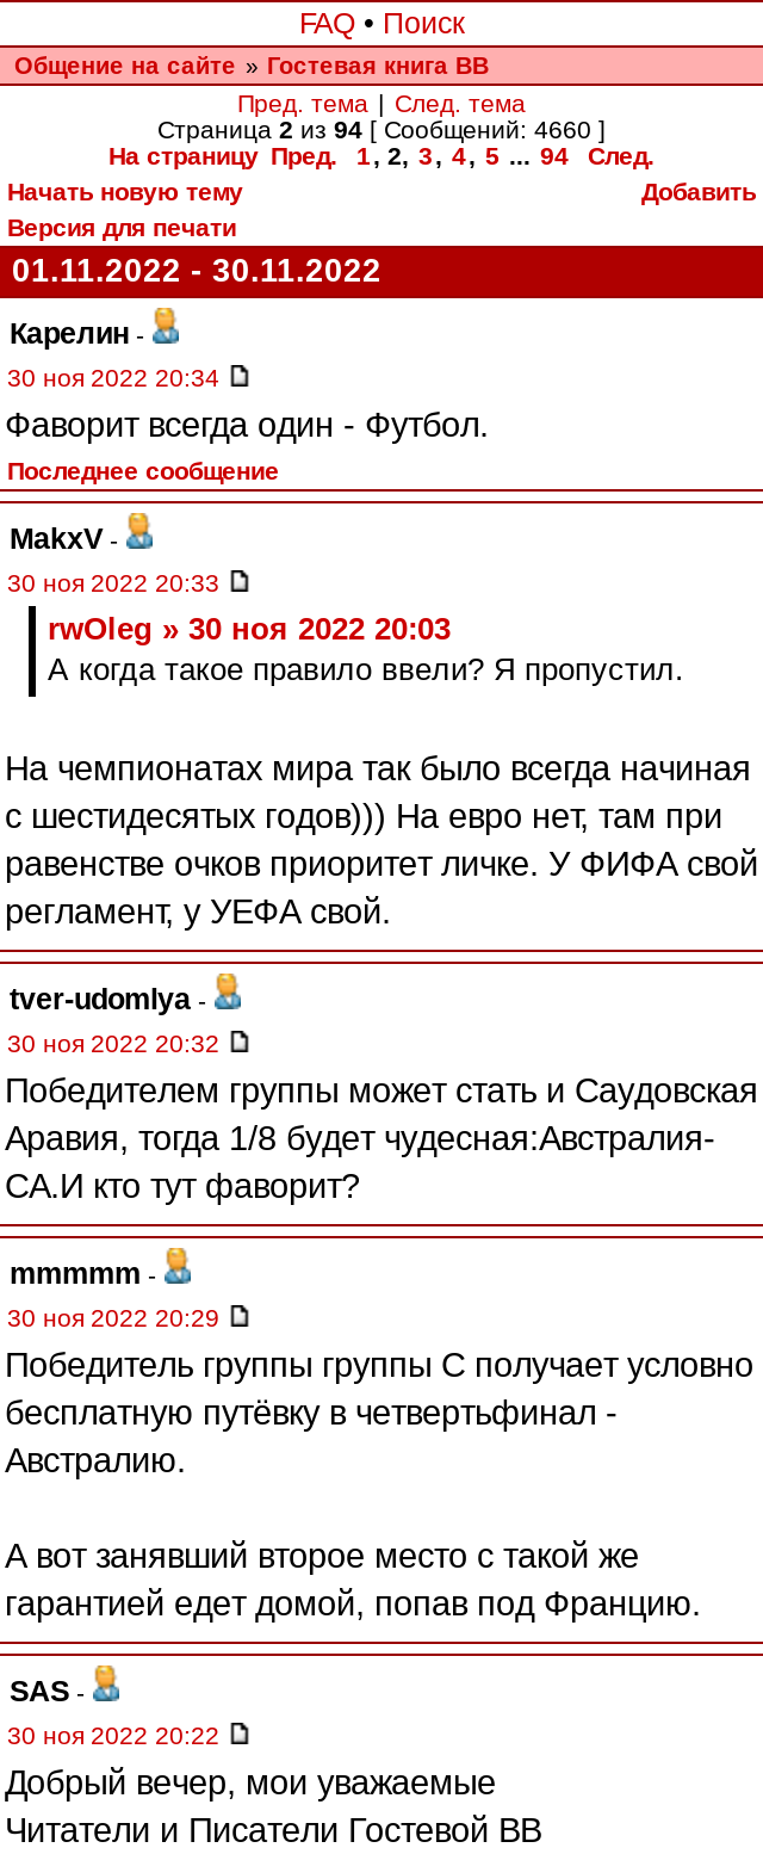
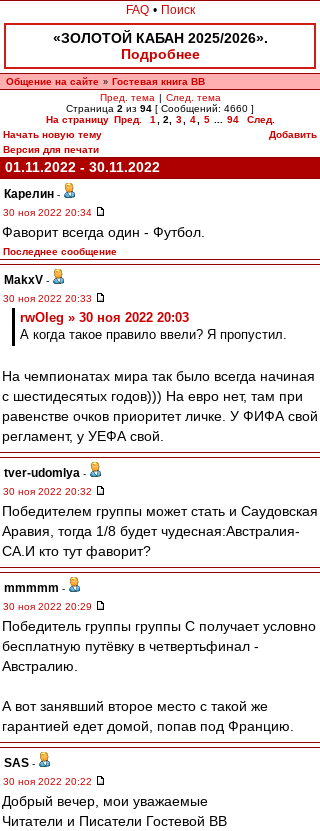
+ «ЗОЛОТОЙ КАБАН 2025/2026».
+ Подробнее
